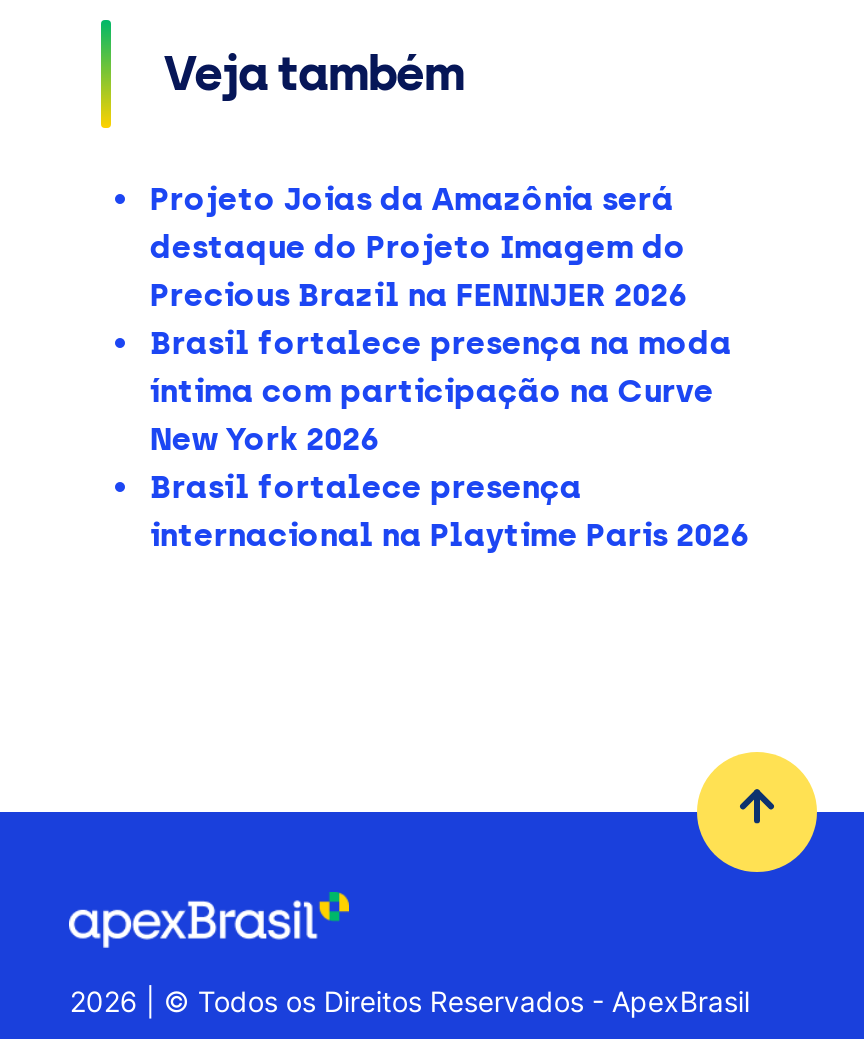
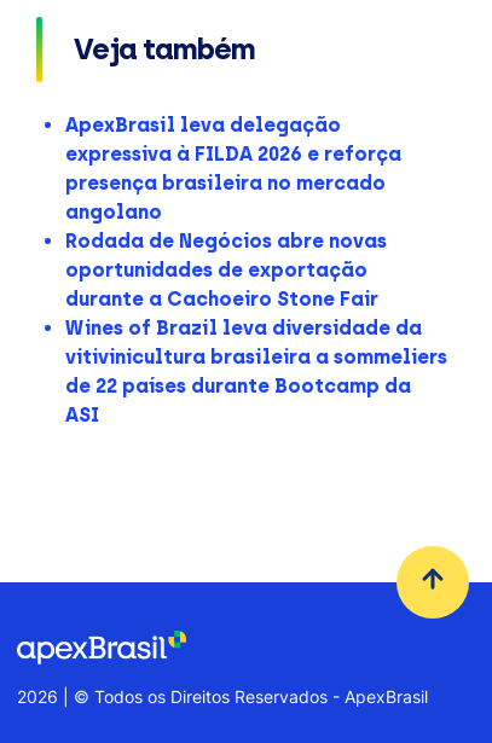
- Projeto Joias da Amazônia será
- destaque do Projeto Imagem do
- Precious Brazil na FENINJER 2026
- Brasil fortalece presença na moda
- íntima com participação na Curve
- New York 2026
- Brasil fortalece presença
- internacional na Playtime Paris 2026
+ ApexBrasil leva delegação
+ expressiva à FILDA 2026 e reforça
+ presença brasileira no mercado
+ angolano
+ Rodada de Negócios abre novas
+ oportunidades de exportação
+ durante a Cachoeiro Stone Fair
+ Wines of Brazil leva diversidade da
+ vitivinicultura brasileira a sommeliers
+ de 22 países durante Bootcamp da
+ ASI
